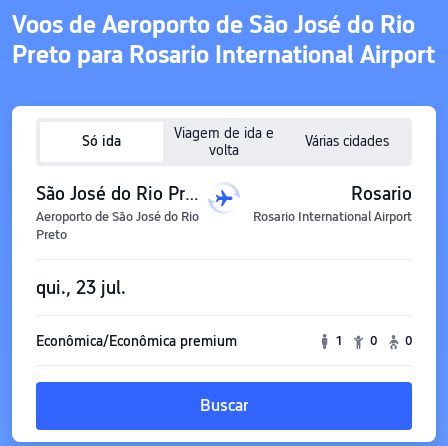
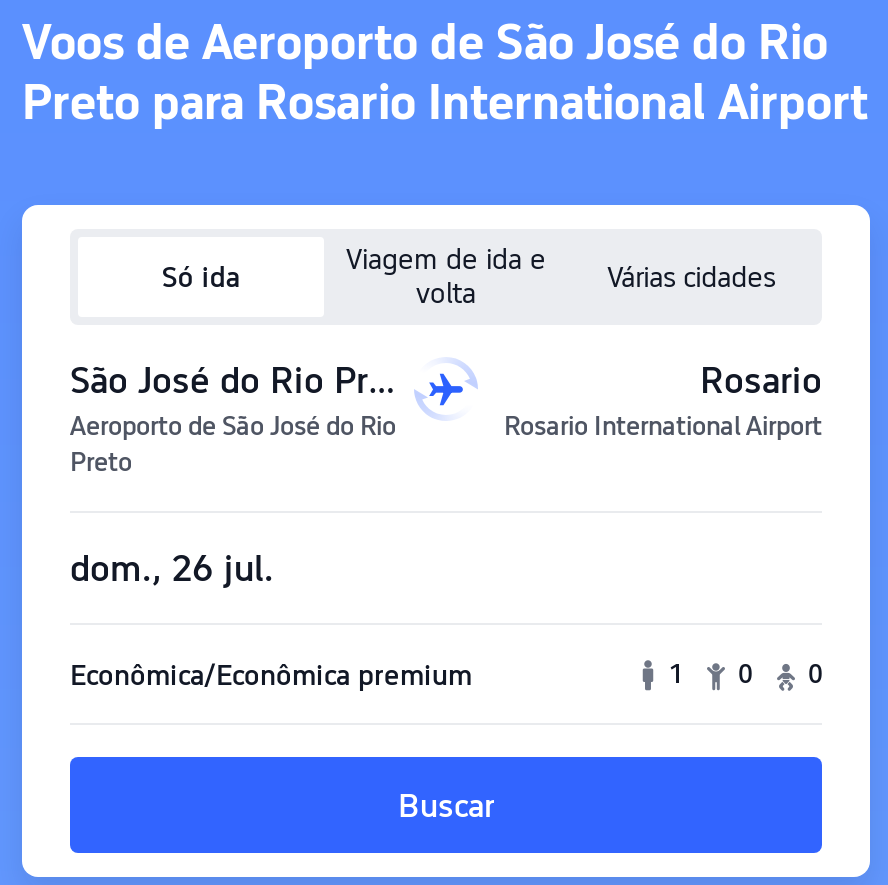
- qui., 23 jul.
+ dom., 26 jul.
